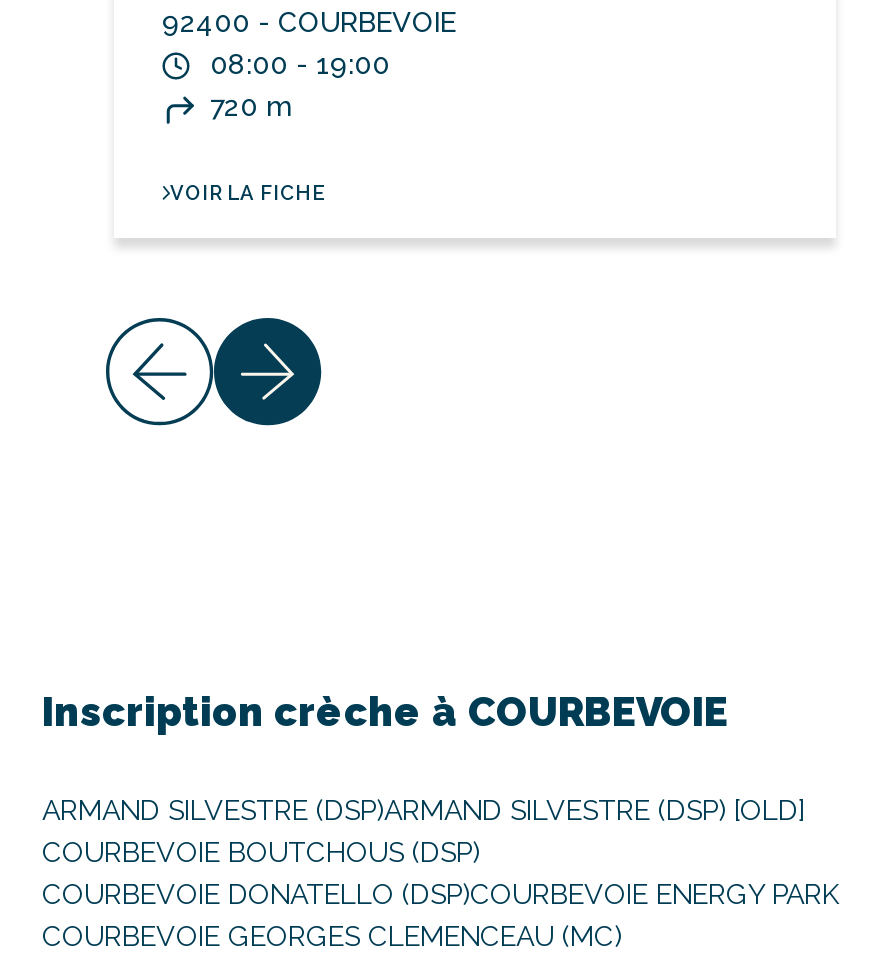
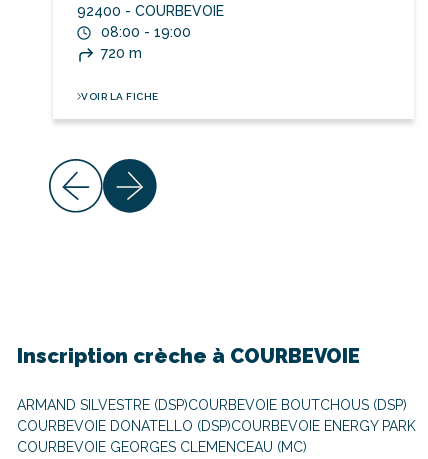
- ARMAND SILVESTRE (DSP)ARMAND SILVESTRE (DSP) [OLD]
- COURBEVOIE BOUTCHOUS (DSP)
+ ARMAND SILVESTRE (DSP)COURBEVOIE BOUTCHOUS (DSP)
